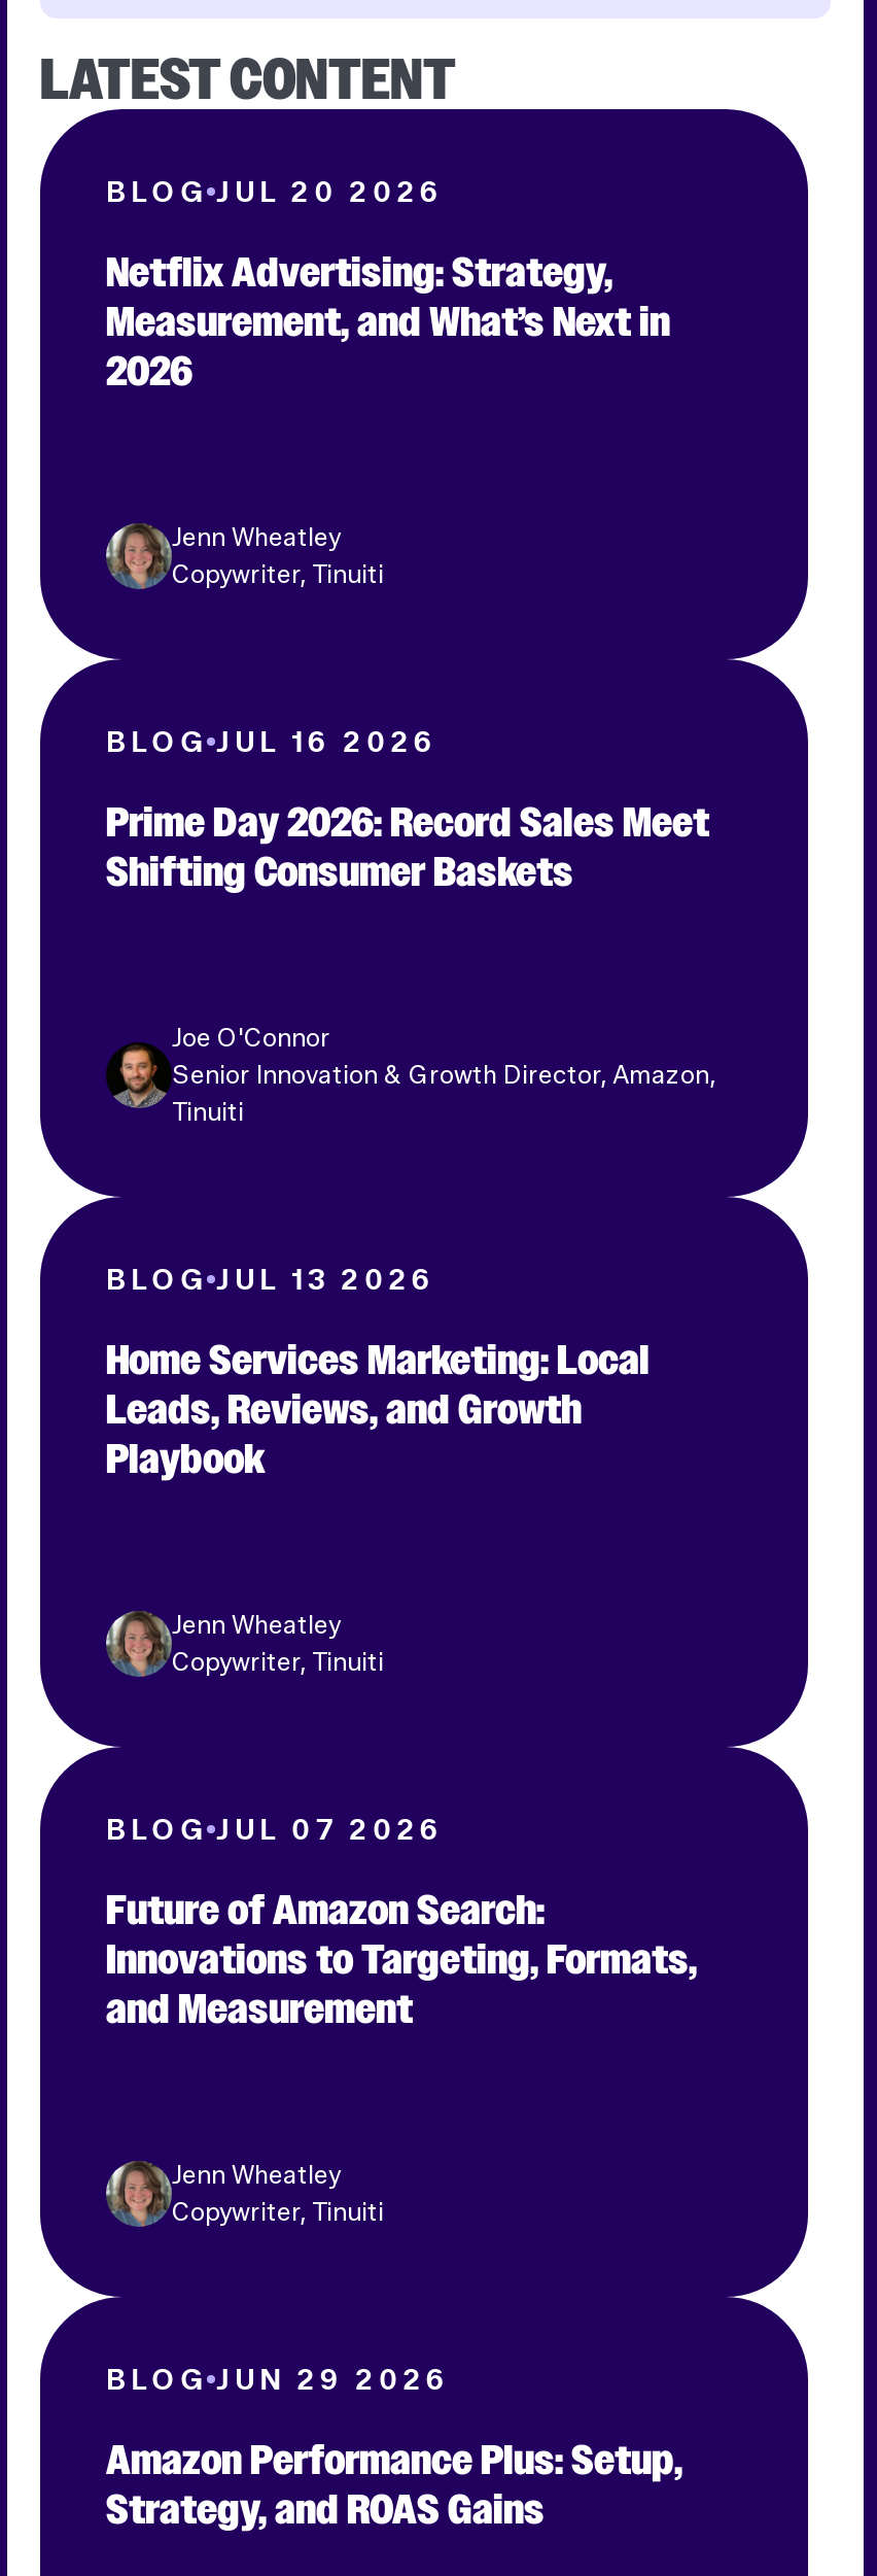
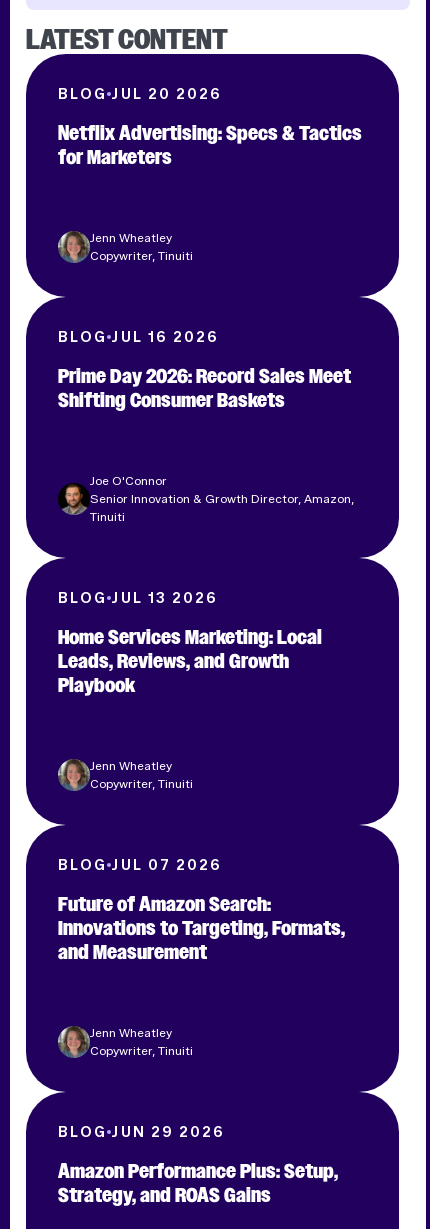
- Netflix Advertising: Strategy,
- Measurement, and What’s Next in
- 2026
+ Netflix Advertising: Specs & Tactics
+ for Marketers
